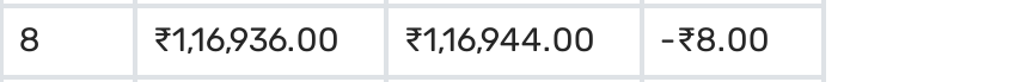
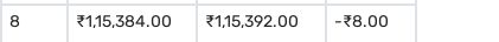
- ₹1,16,936.00
+ ₹1,15,384.00

- ₹1,16,944.00
+ ₹1,15,392.00
